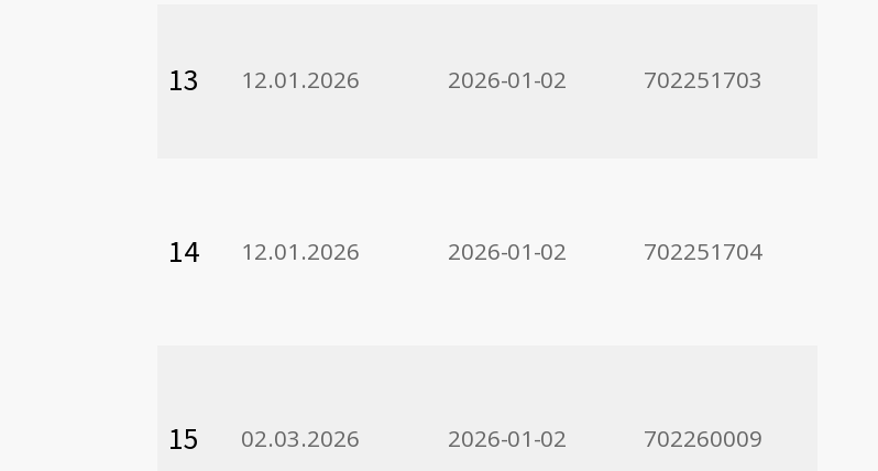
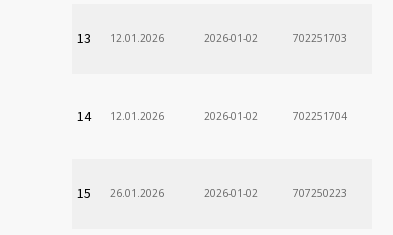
- 15 02.03.2026
+ 15 26.01.2026

- 702260009
+ 707250223
